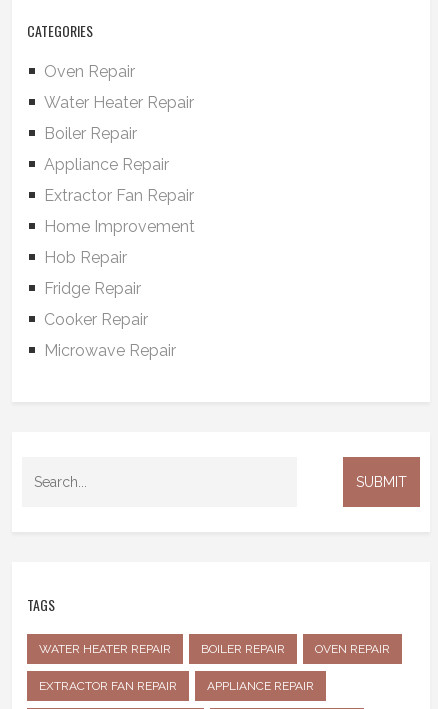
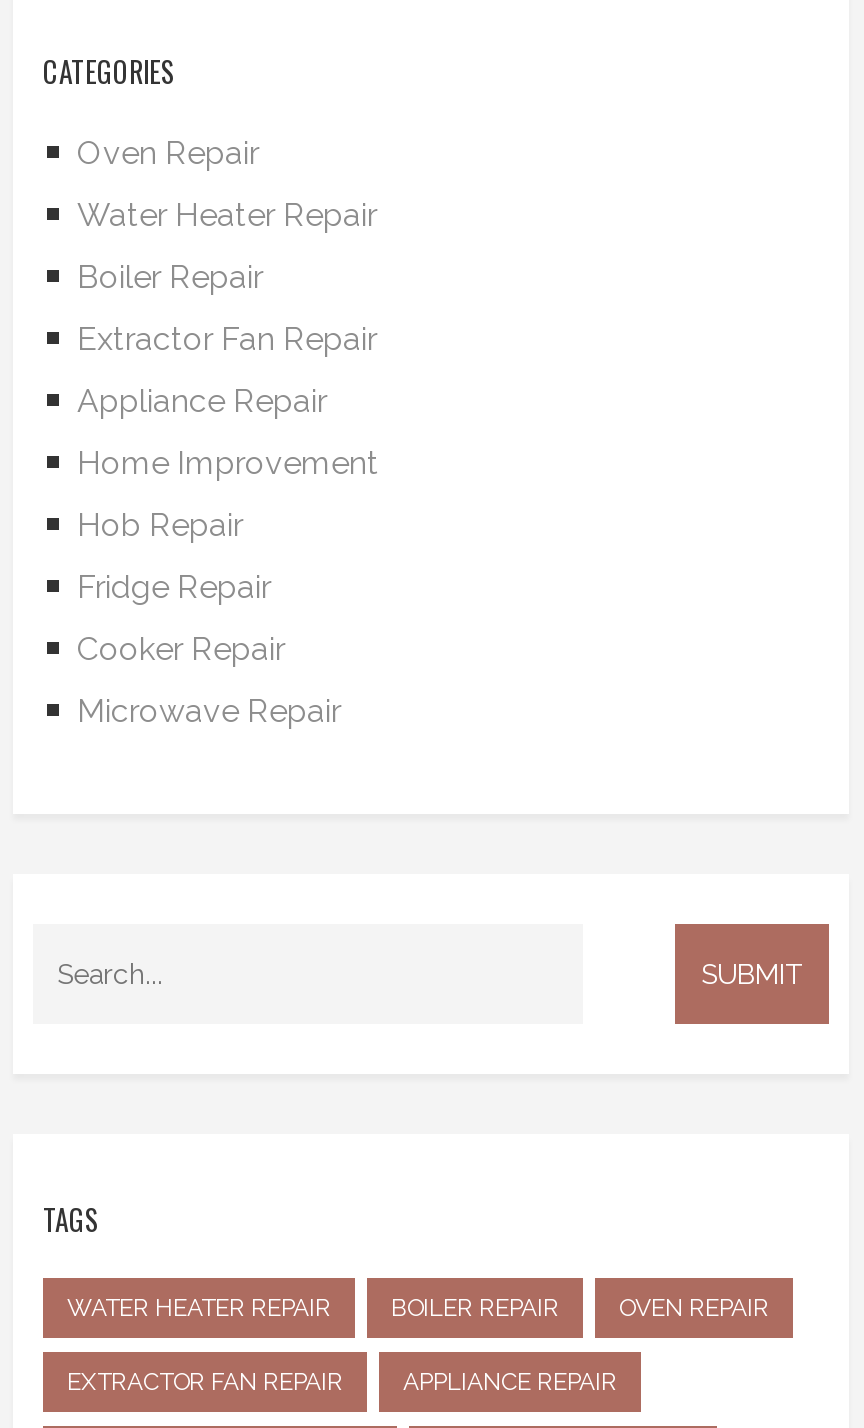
moved down: Appliance Repair

moved up: Extractor Fan Repair
